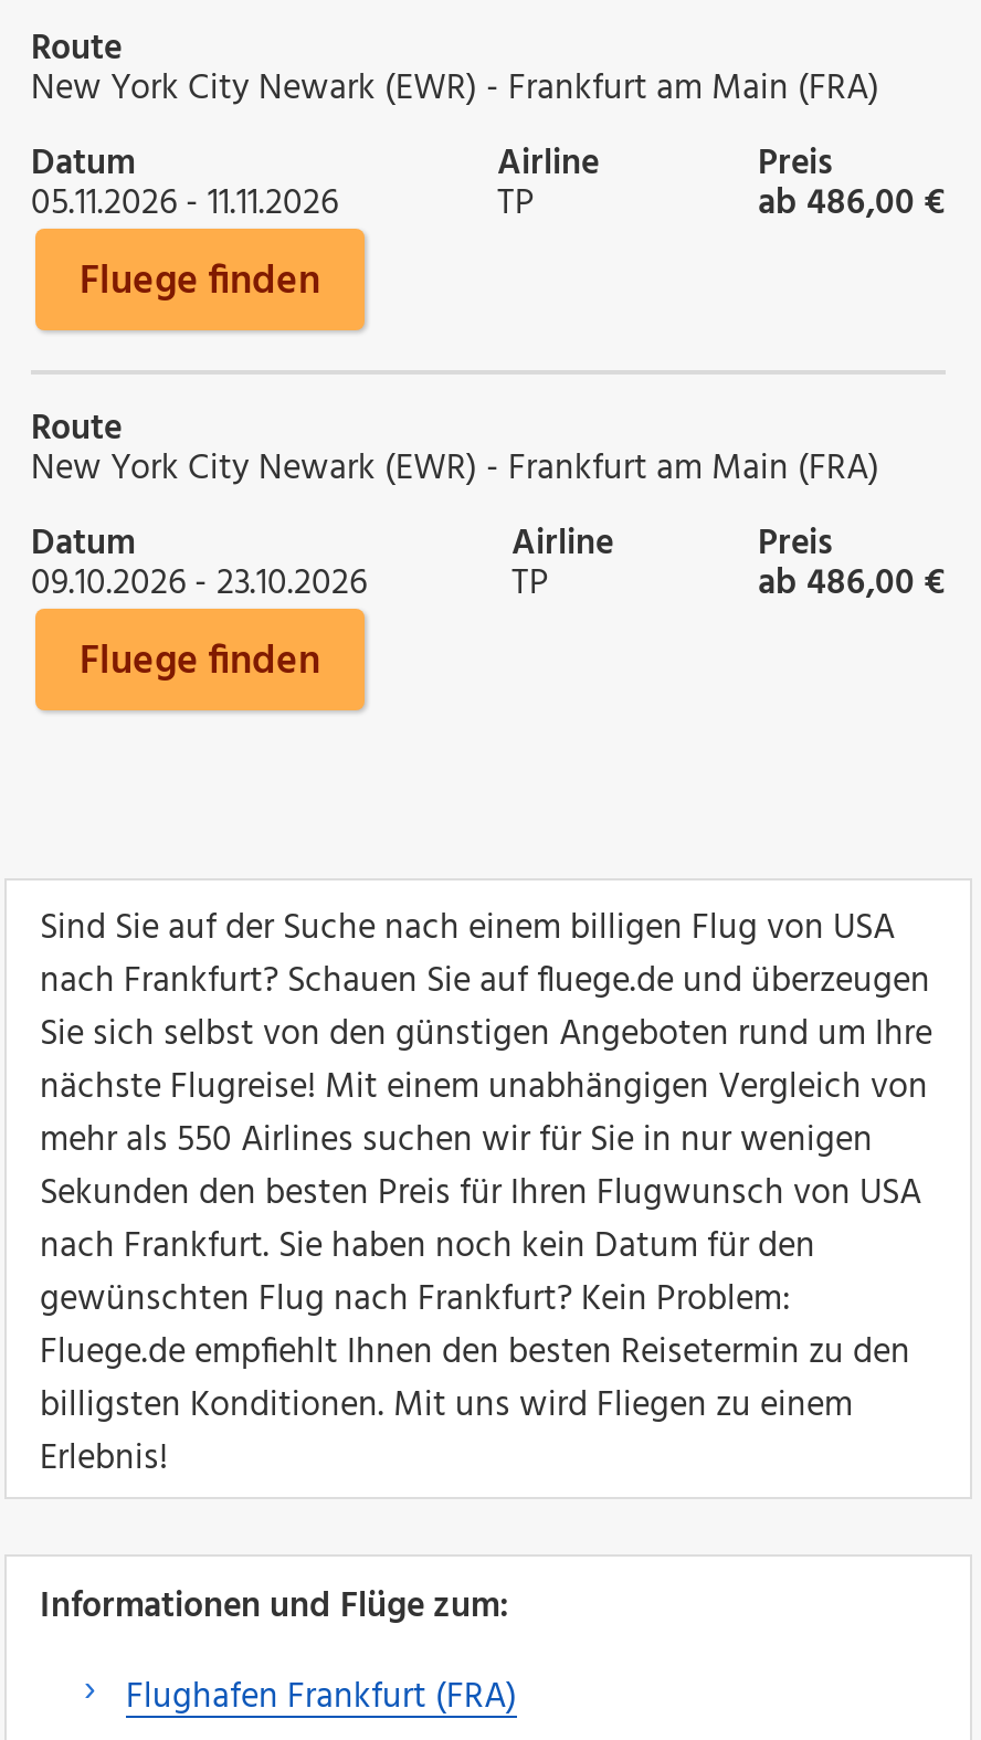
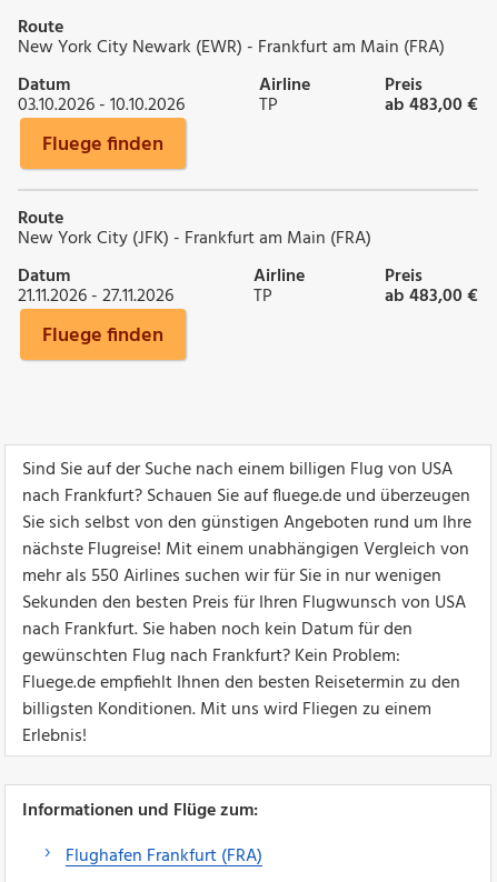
- 05.11.2026 - 11.11.2026
+ 03.10.2026 - 10.10.2026

- ab 486,00 €
+ ab 483,00 €

- New York City Newark (EWR) - Frankfurt am Main (FRA)
+ New York City (JFK) - Frankfurt am Main (FRA)

- 09.10.2026 - 23.10.2026
+ 21.11.2026 - 27.11.2026

- ab 486,00 €
+ ab 483,00 €
